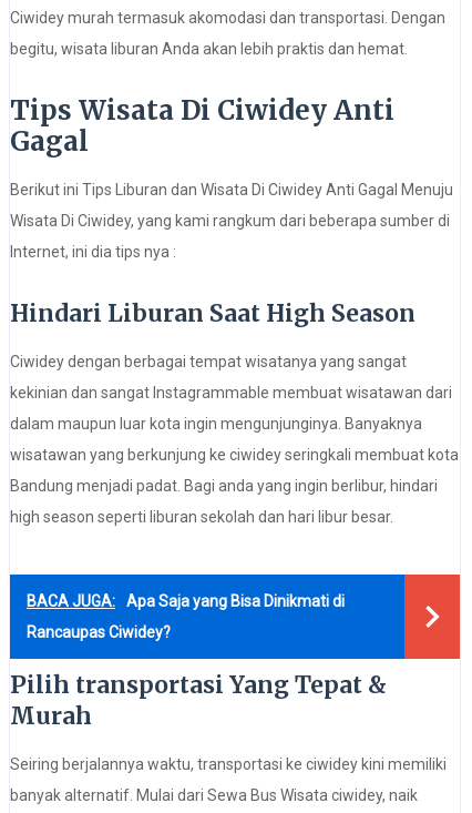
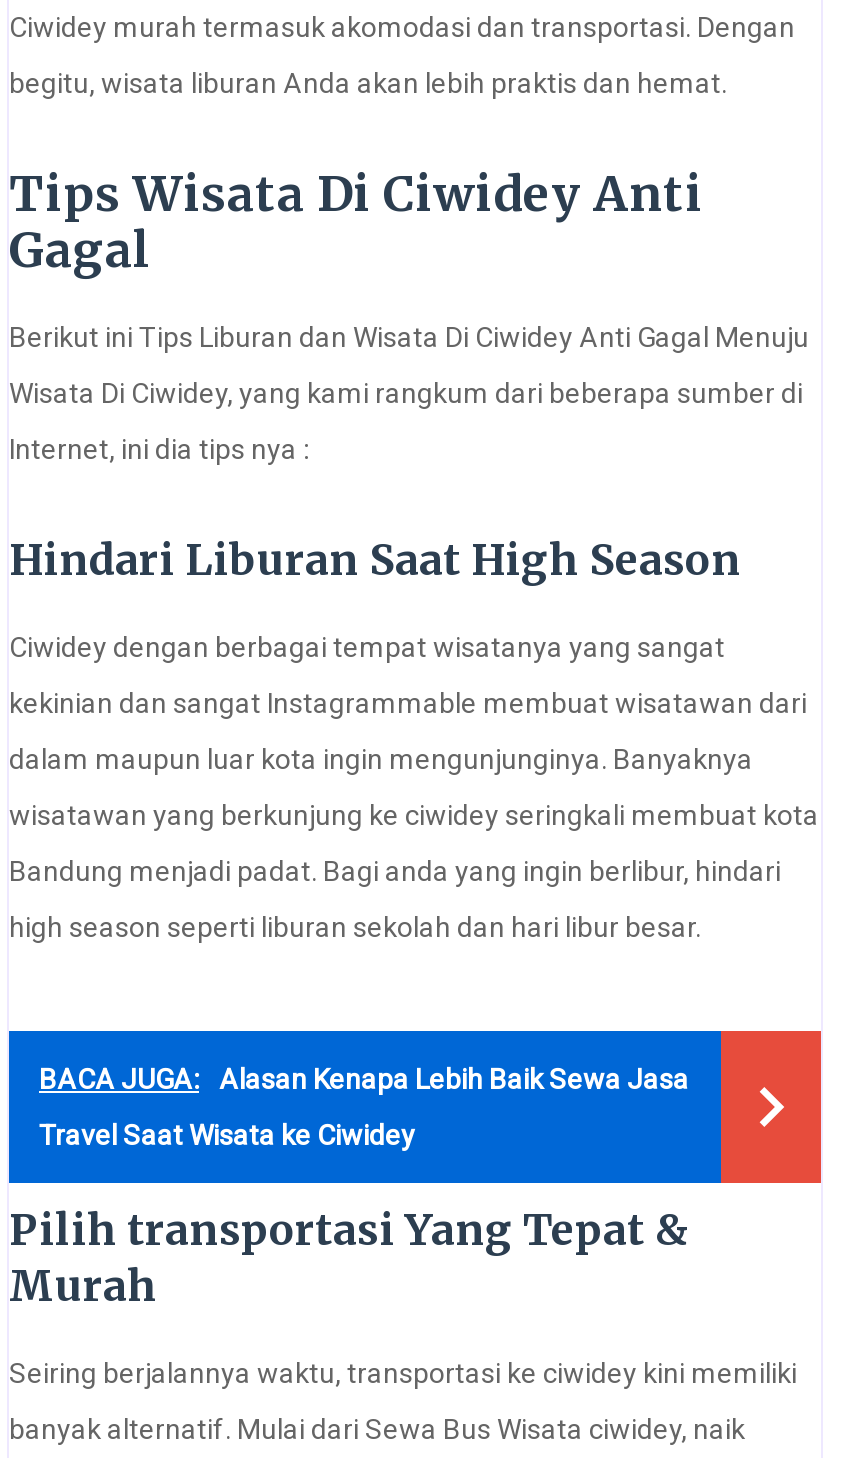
- Apa Saja yang Bisa Dinikmati di
+ Alasan Kenapa Lebih Baik Sewa Jasa

- Rancaupas Ciwidey?
+ Travel Saat Wisata ke Ciwidey
